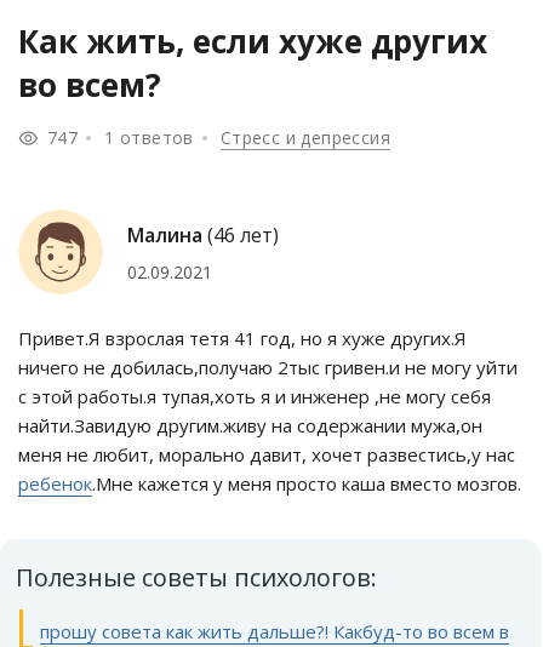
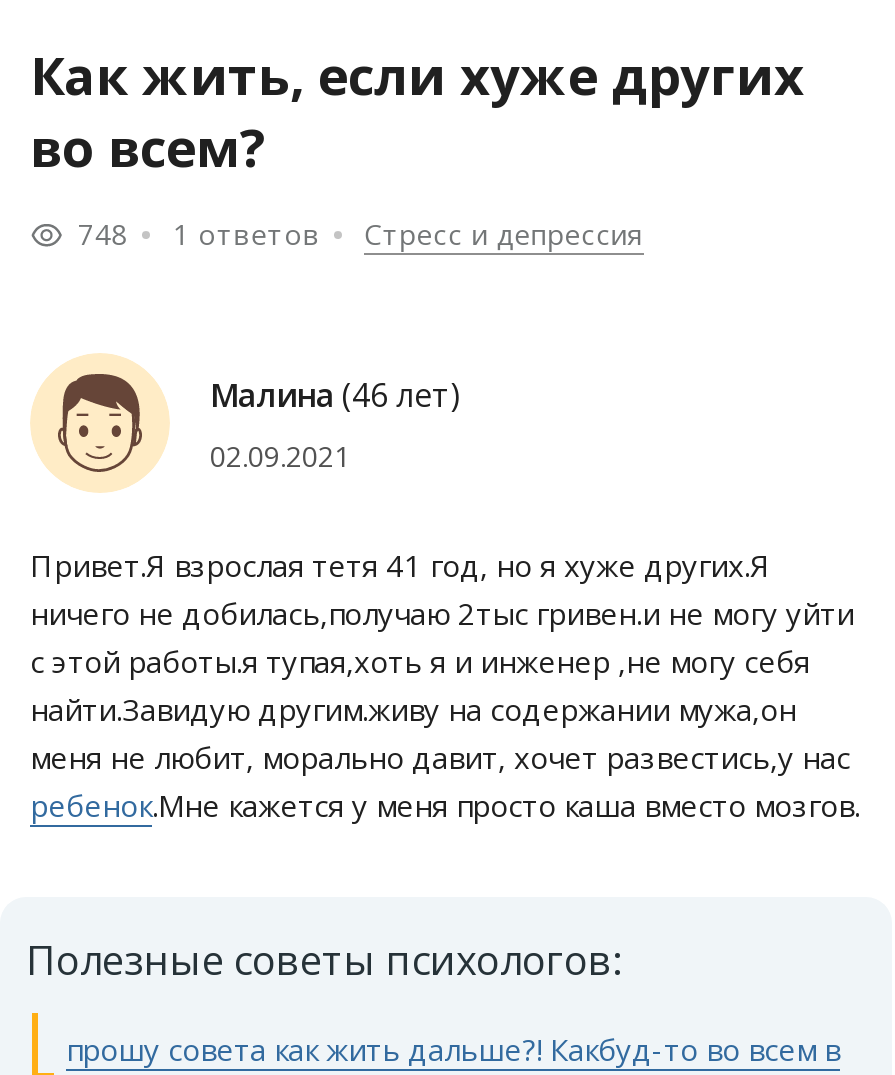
- 747 1 ответов Стресс и депрессия
+ 748 1 ответов Стресс и депрессия
